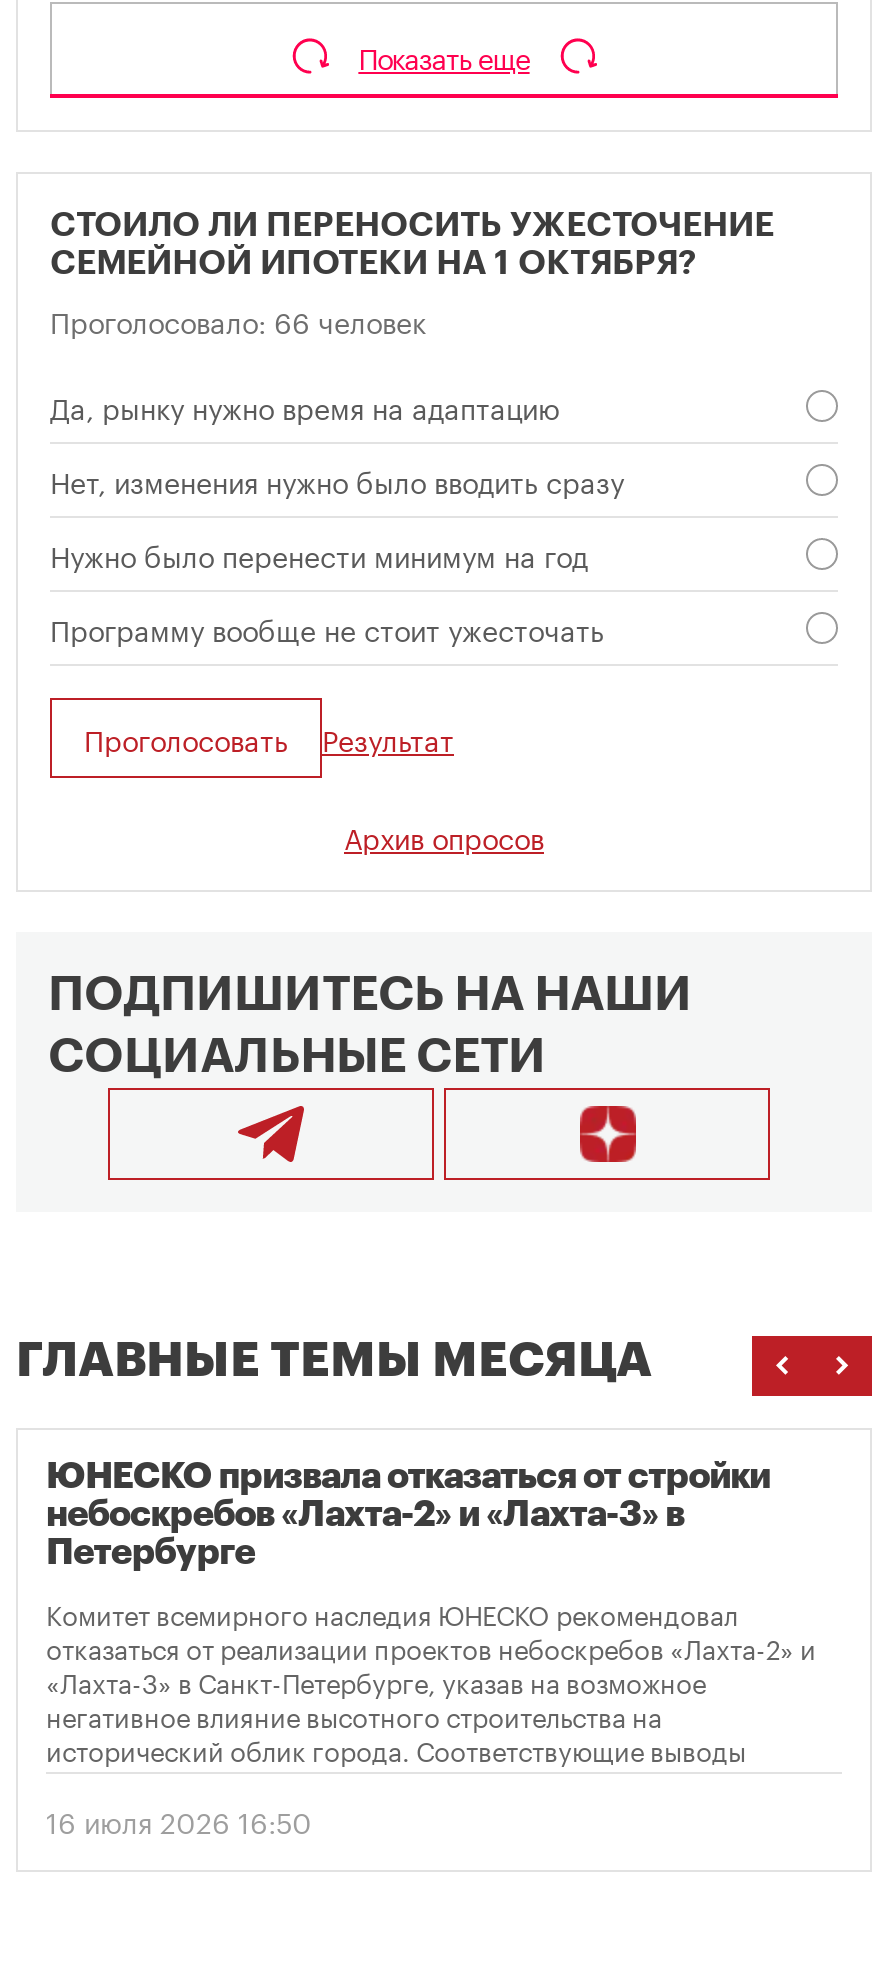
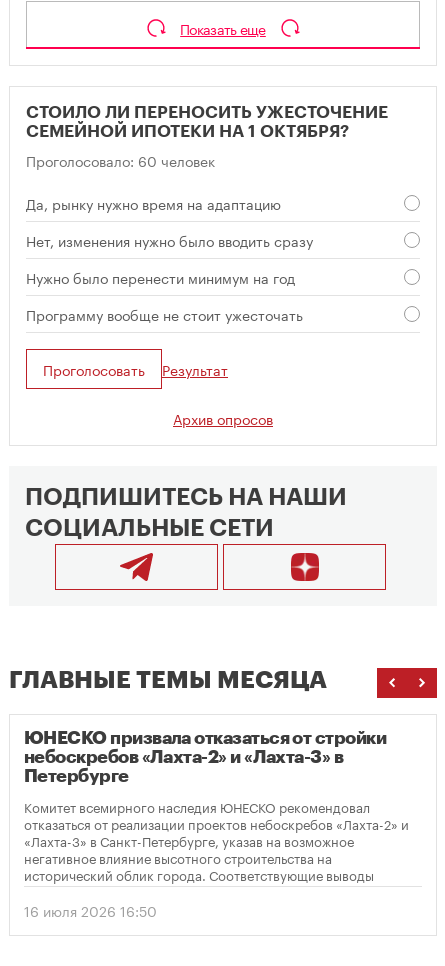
- Проголосовало: 66 человек
+ Проголосовало: 60 человек
